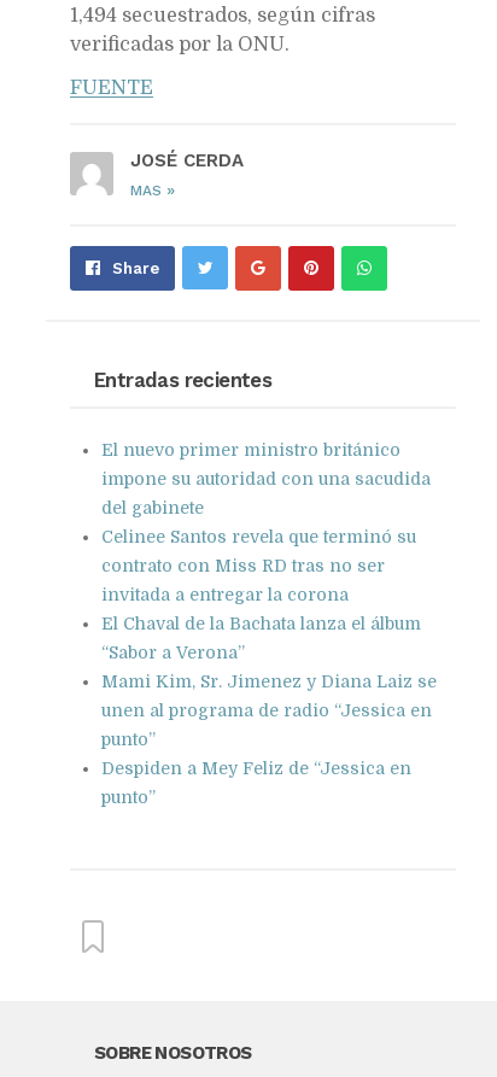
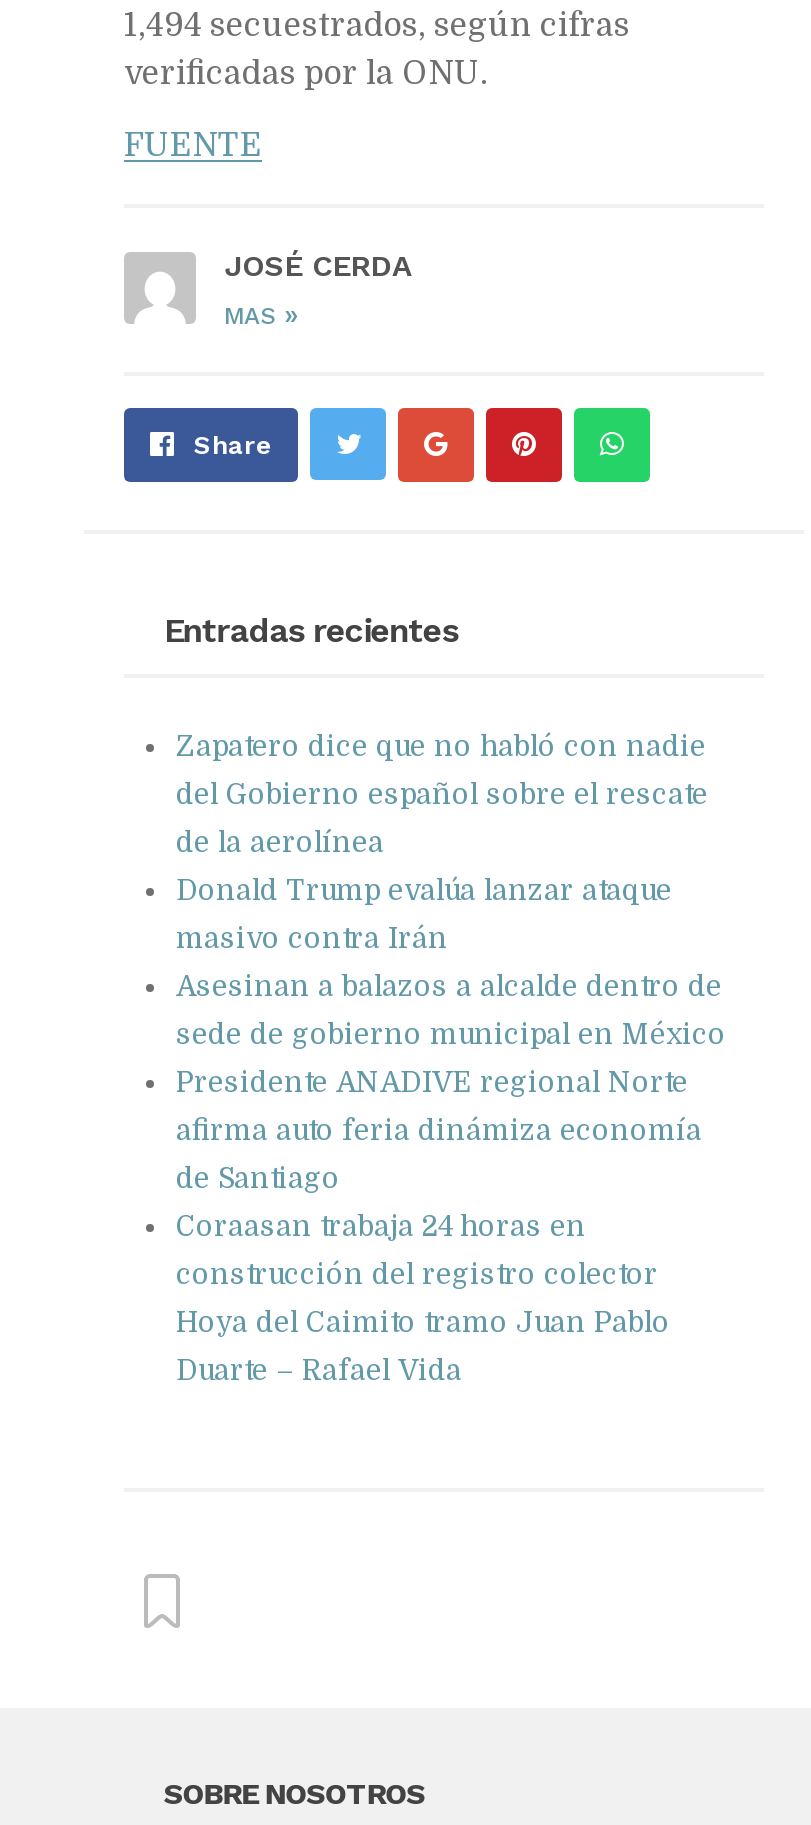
- El nuevo primer ministro británico
- impone su autoridad con una sacudida
- del gabinete
- Celinee Santos revela que terminó su
- contrato con Miss RD tras no ser
- invitada a entregar la corona
- El Chaval de la Bachata lanza el álbum
- “Sabor a Verona”
- Mami Kim, Sr. Jimenez y Diana Laiz se
- unen al programa de radio “Jessica en
- punto”
- Despiden a Mey Feliz de “Jessica en
- punto”
+ Zapatero dice que no habló con nadie
+ del Gobierno español sobre el rescate
+ de la aerolínea
+ Donald Trump evalúa lanzar ataque
+ masivo contra Irán
+ Asesinan a balazos a alcalde dentro de
+ sede de gobierno municipal en México
+ Presidente ANADIVE regional Norte
+ afirma auto feria dinámiza economía
+ de Santiago
+ Coraasan trabaja 24 horas en
+ construcción del registro colector
+ Hoya del Caimito tramo Juan Pablo
+ Duarte – Rafael Vida
